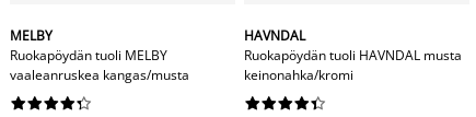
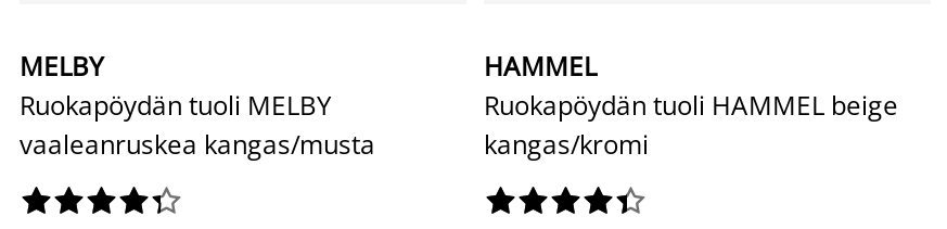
- HAVNDAL
- Ruokapöydän tuoli HAVNDAL musta
- keinonahka/kromi
+ HAMMEL
+ Ruokapöydän tuoli HAMMEL beige
+ kangas/kromi
